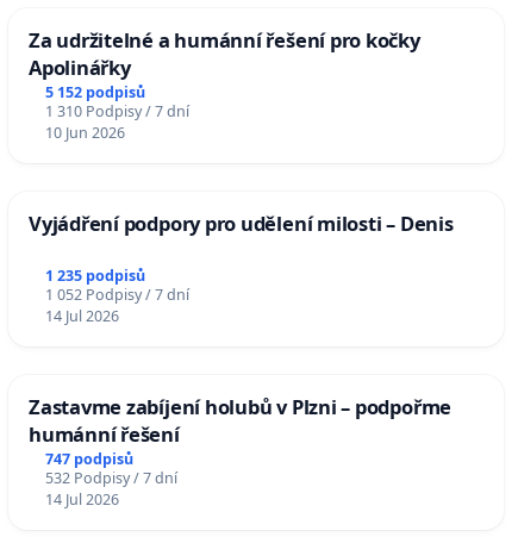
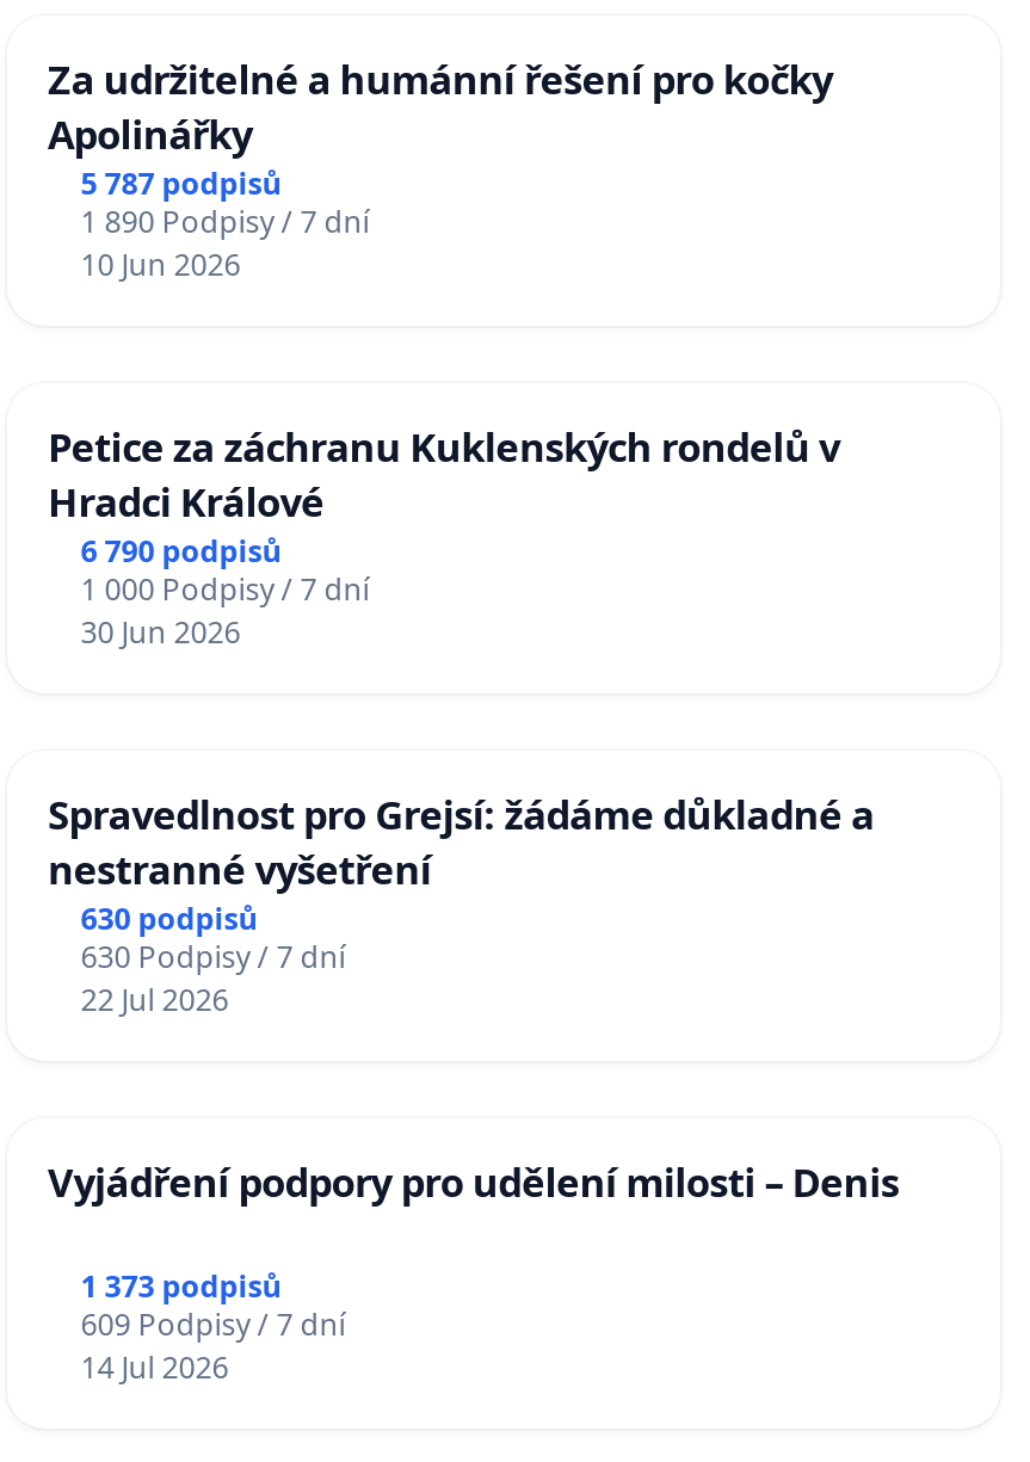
- 5 152 podpisů
+ 5 787 podpisů

- 1 310 Podpisy / 7 dní
+ 1 890 Podpisy / 7 dní

+ Petice za záchranu Kuklenských rondelů v
+ Hradci Králové
+ 6 790 podpisů
+ 1 000 Podpisy / 7 dní
+ 30 Jun 2026
+ Spravedlnost pro Grejsí: žádáme důkladné a
+ nestranné vyšetření
+ 630 podpisů
+ 630 Podpisy / 7 dní
+ 22 Jul 2026

moved down: Vyjádření podpory pro udělení milosti – Denis

- 1 235 podpisů
- 1 052 Podpisy / 7 dní
- 14 Jul 2026
- Zastavme zabíjení holubů v Plzni – podpořme
- humánní řešení
- 747 podpisů
- 532 Podpisy / 7 dní
+ 1 373 podpisů
+ 609 Podpisy / 7 dní
